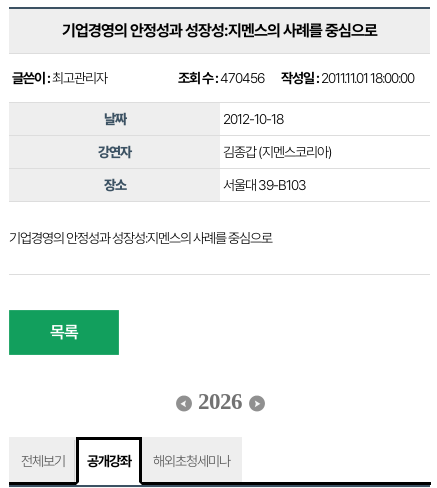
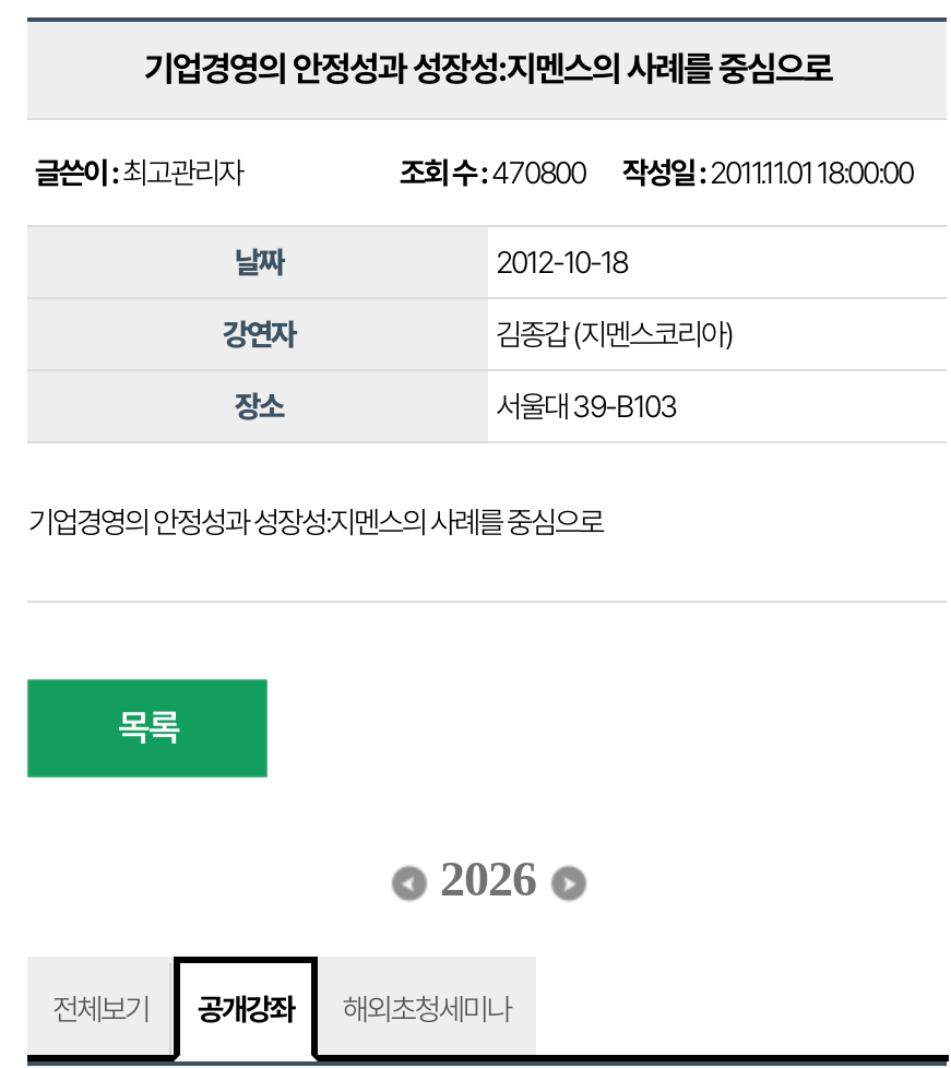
- 조회 수 :470456 작성일 : 2011.11.01 18:00:00
+ 조회 수 :470800 작성일 : 2011.11.01 18:00:00
